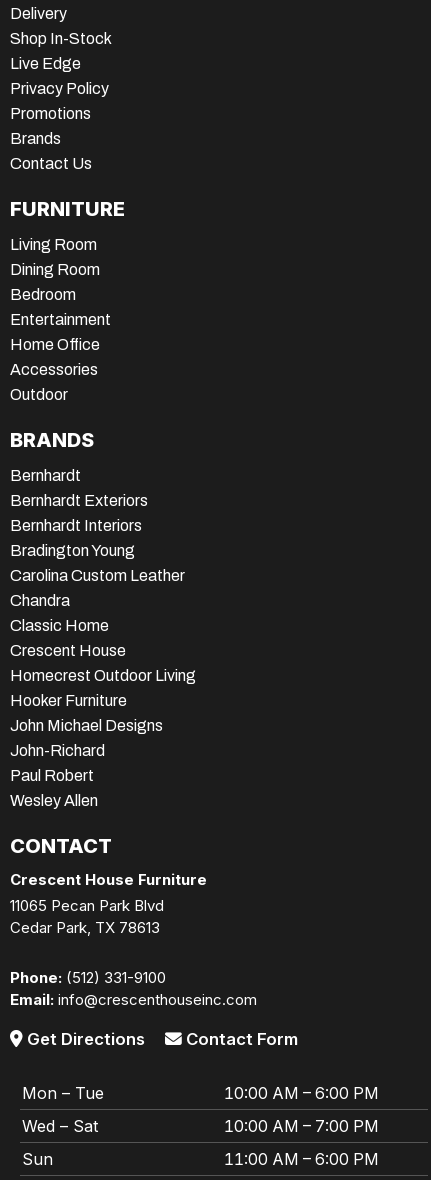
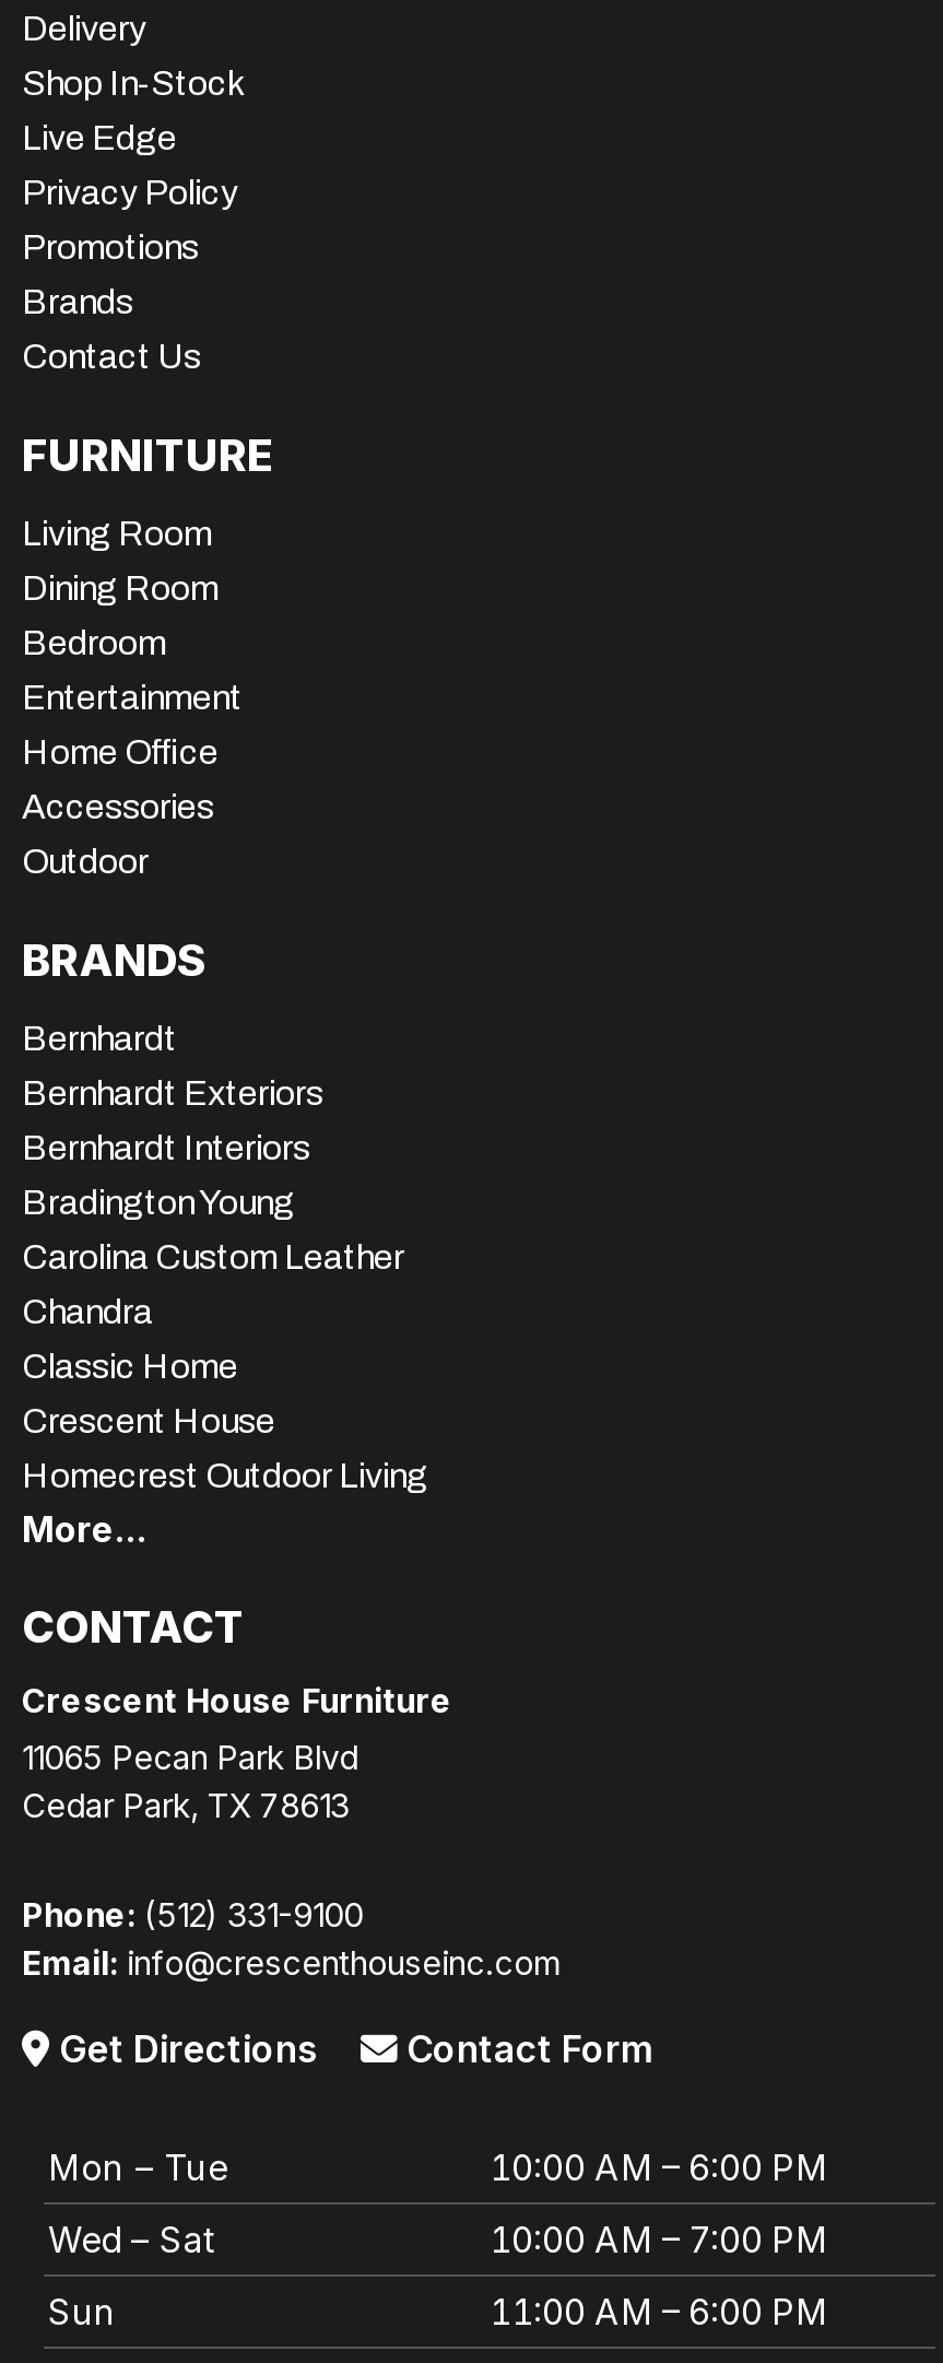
- Hooker Furniture
- John Michael Designs
- John-Richard
- Paul Robert
- Wesley Allen
+ More...
